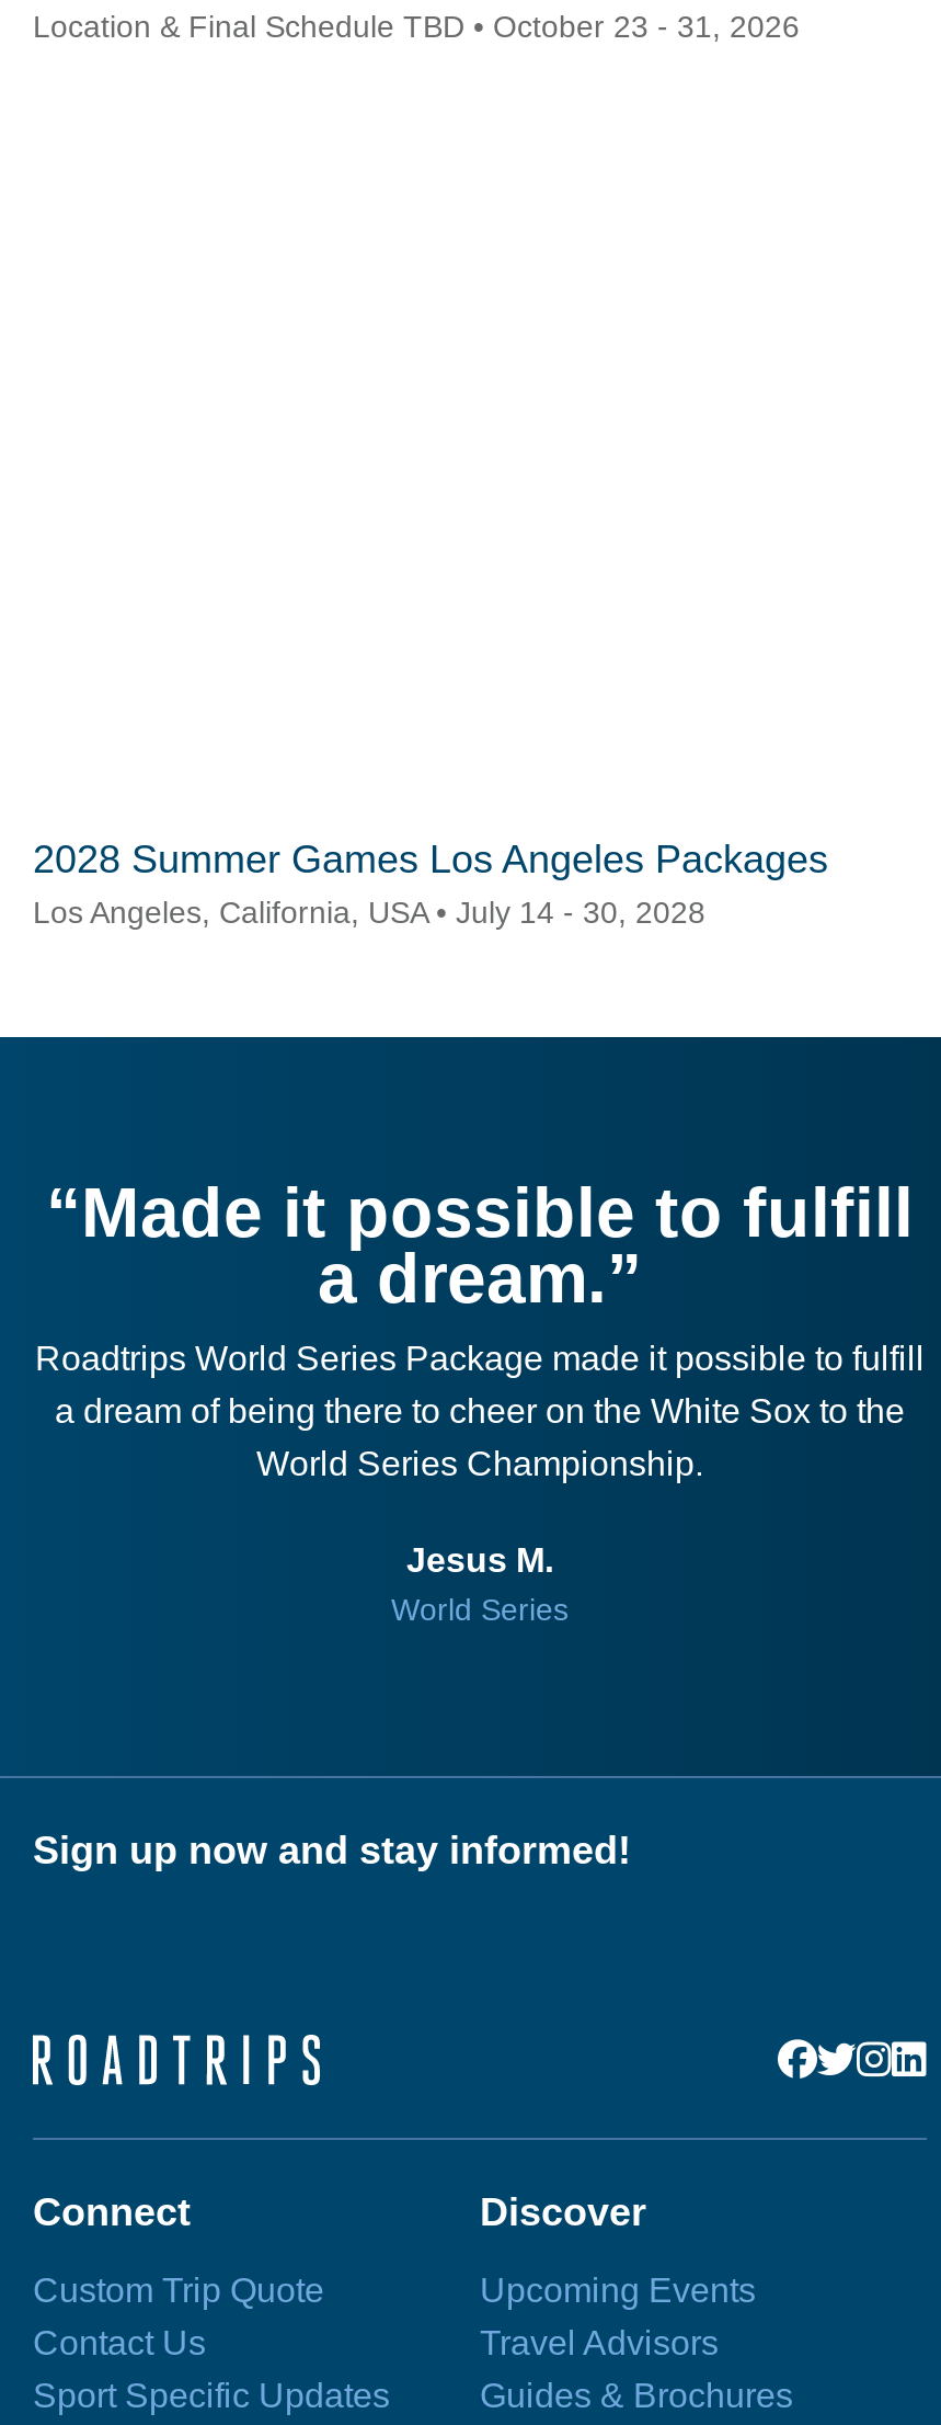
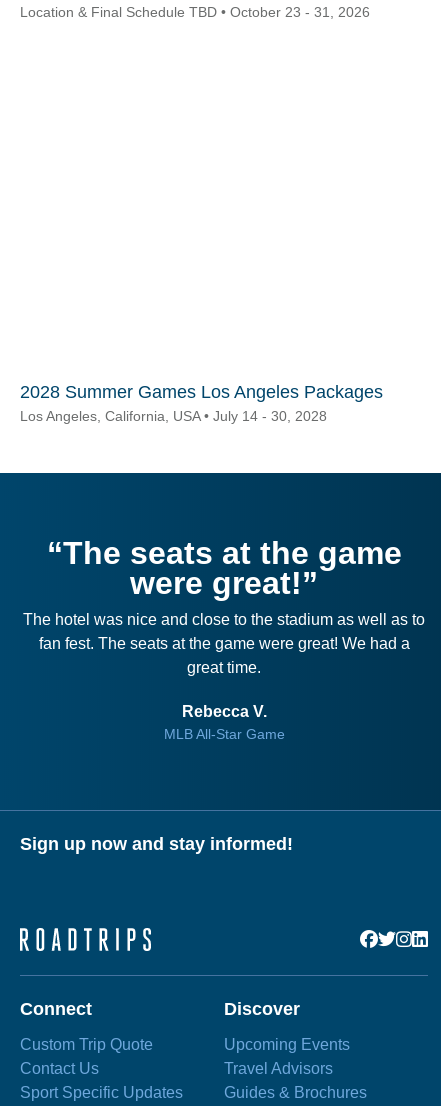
- “Made it possible to fulfill
- a dream.”
- Roadtrips World Series Package made it possible to fulfill
- a dream of being there to cheer on the White Sox to the
- World Series Championship.
+ “The seats at the game
+ were great!”
+ The hotel was nice and close to the stadium as well as to
+ fan fest. The seats at the game were great! We had a
+ great time.

- Jesus M.
- World Series
+ Rebecca V.
+ MLB All-Star Game
